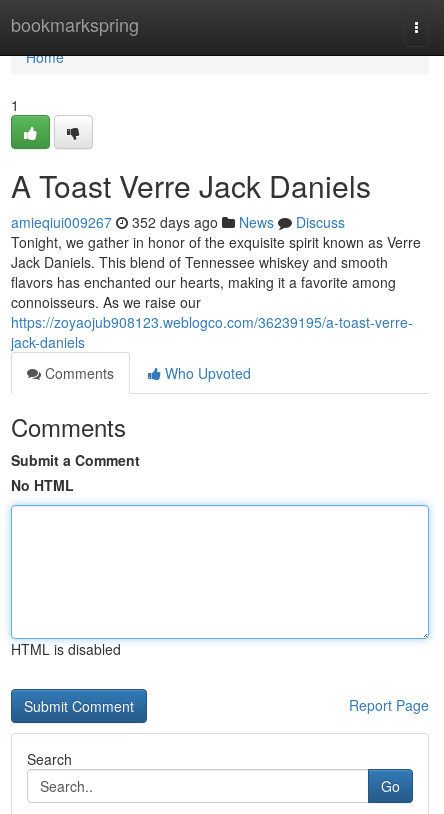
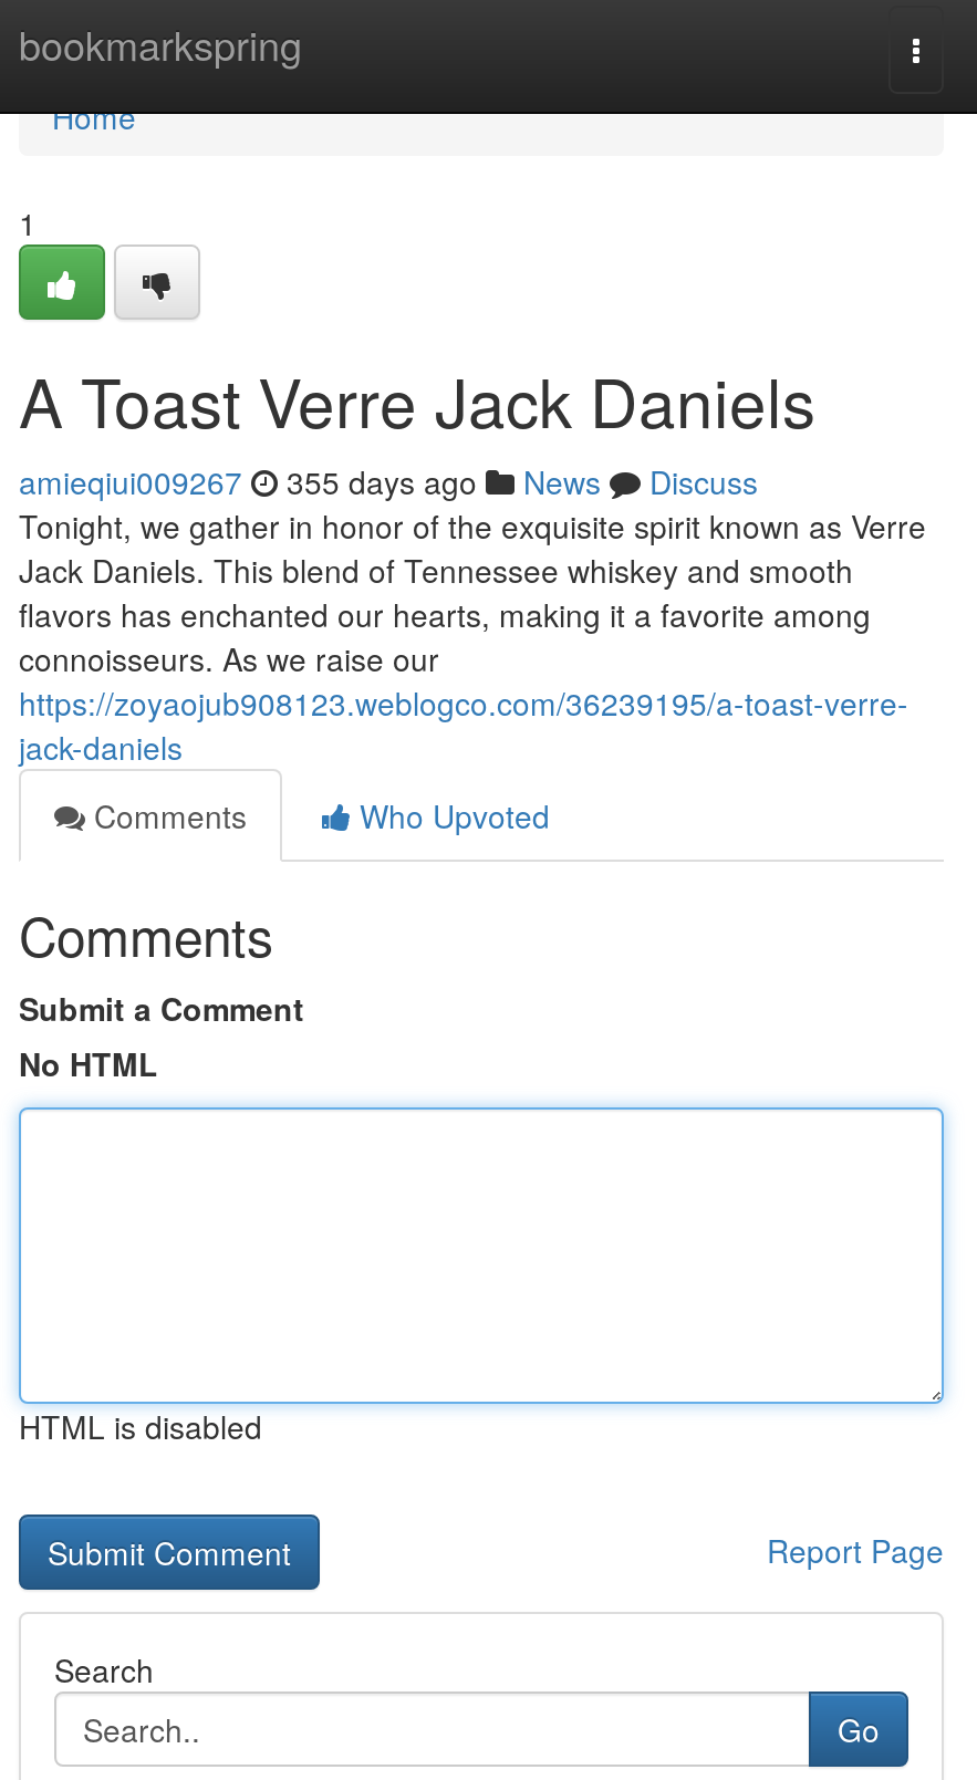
- amieqiui009267 352 days ago News Discuss
+ amieqiui009267 355 days ago News Discuss
